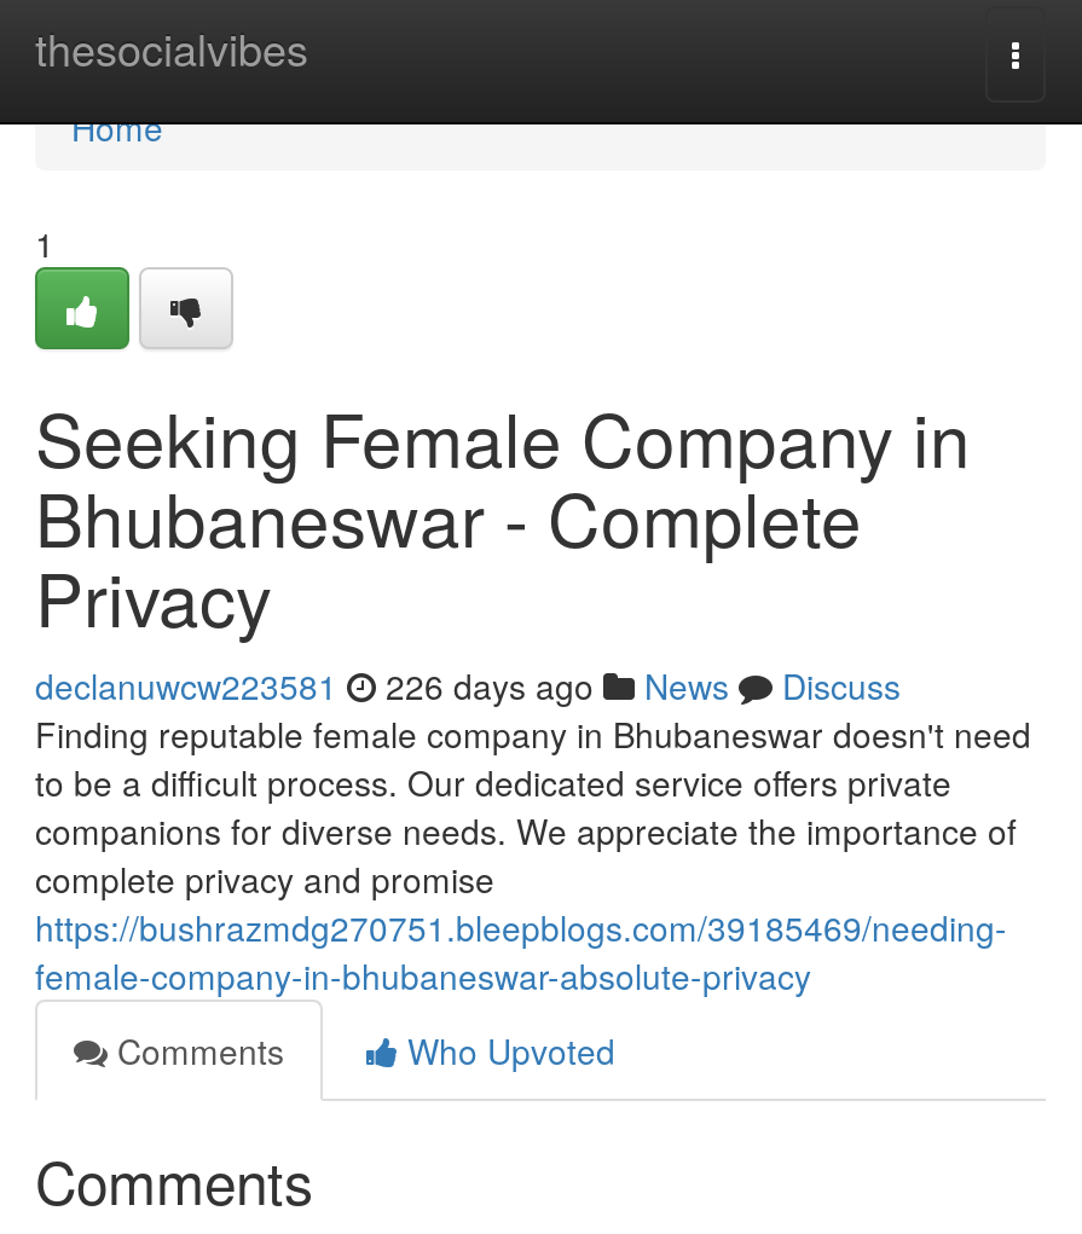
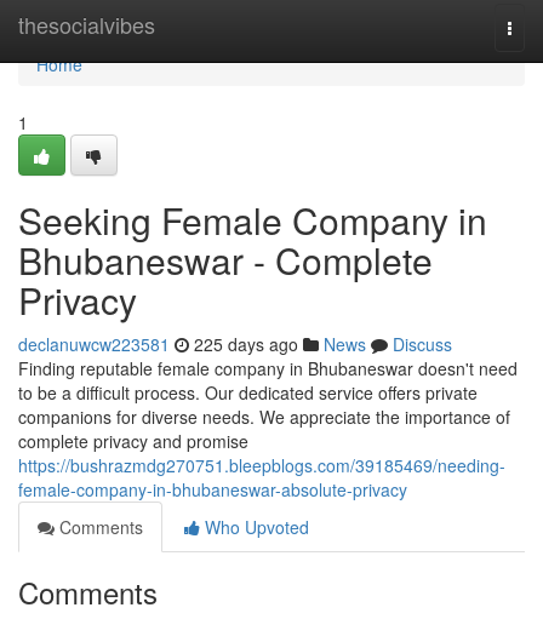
- declanuwcw223581 226 days ago News Discuss
+ declanuwcw223581 225 days ago News Discuss
